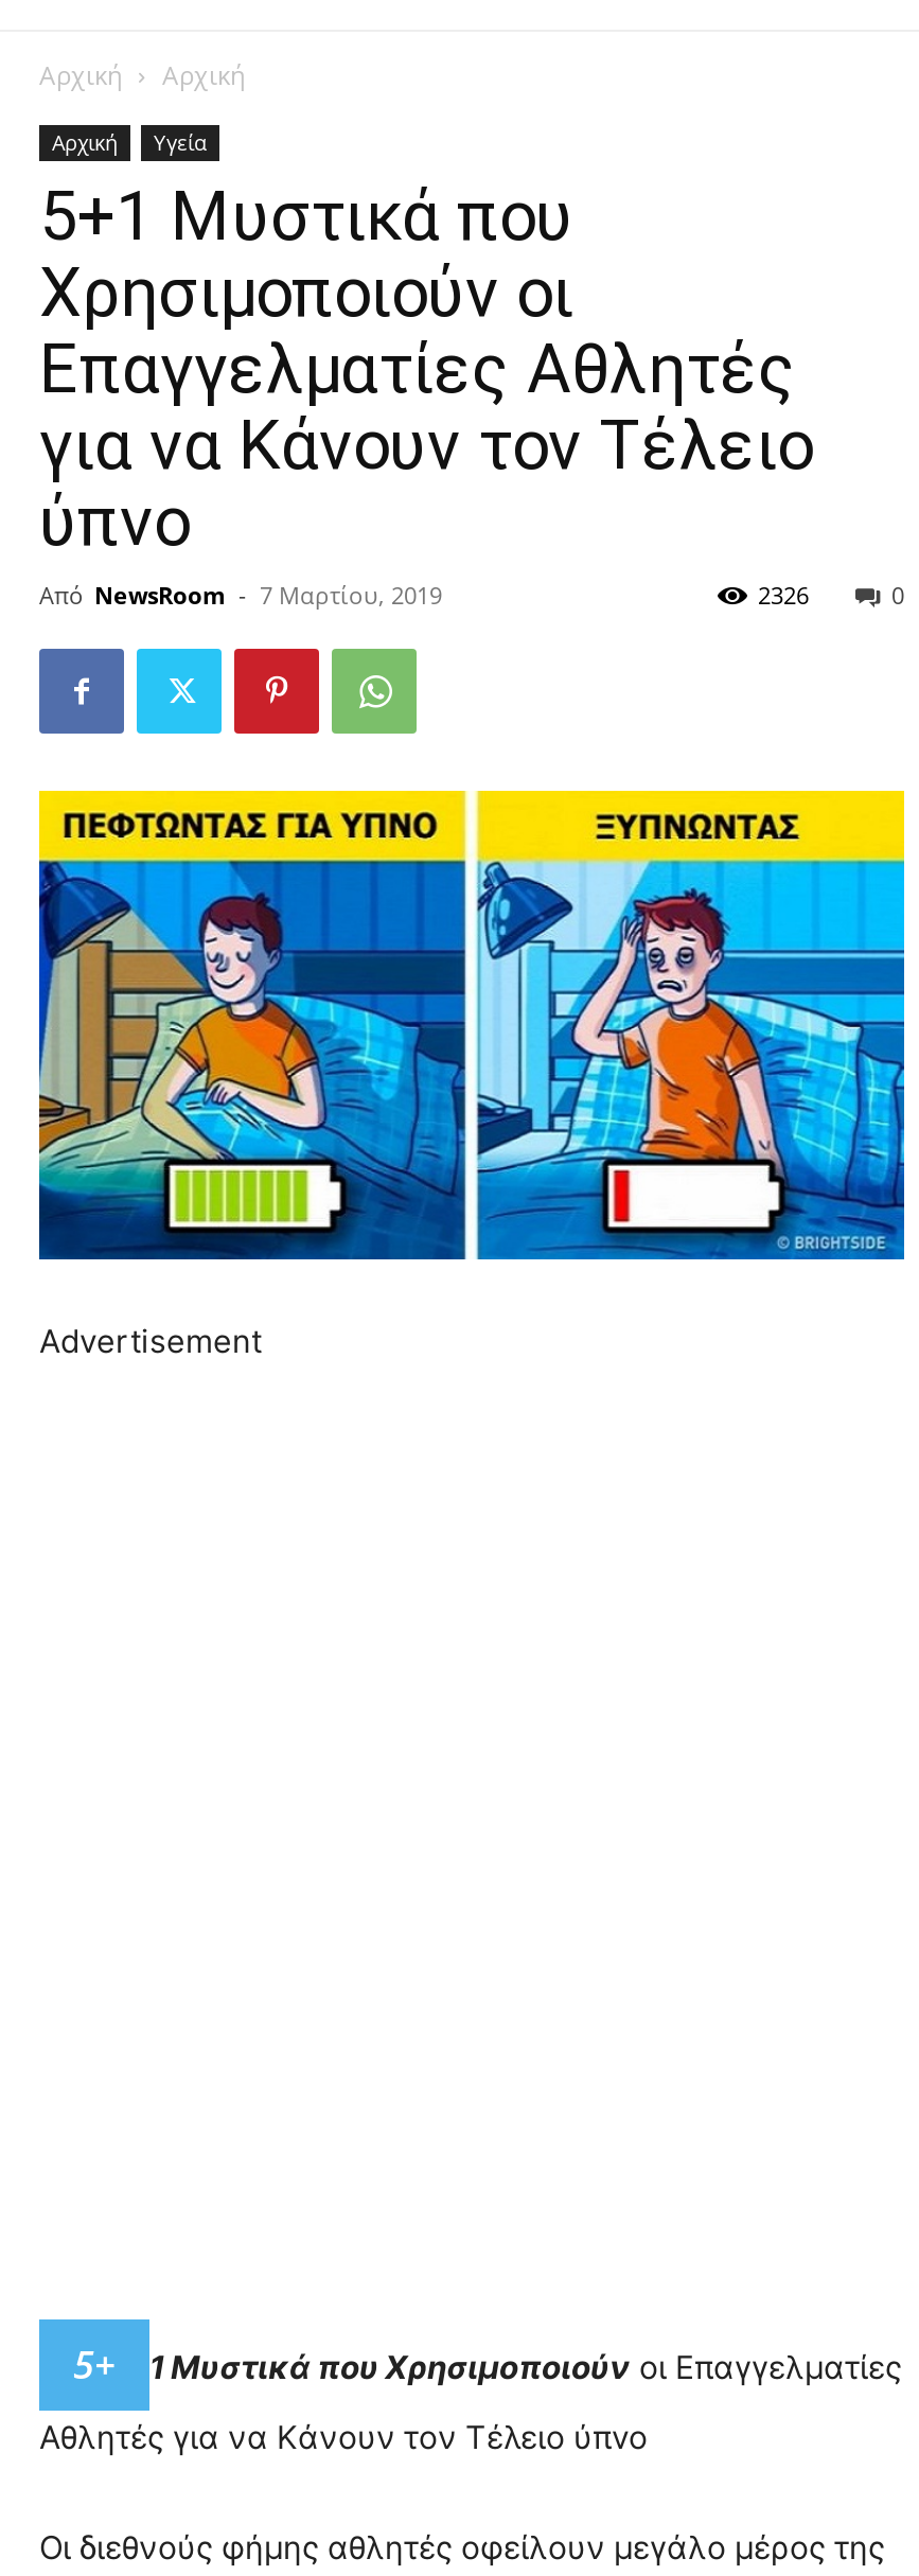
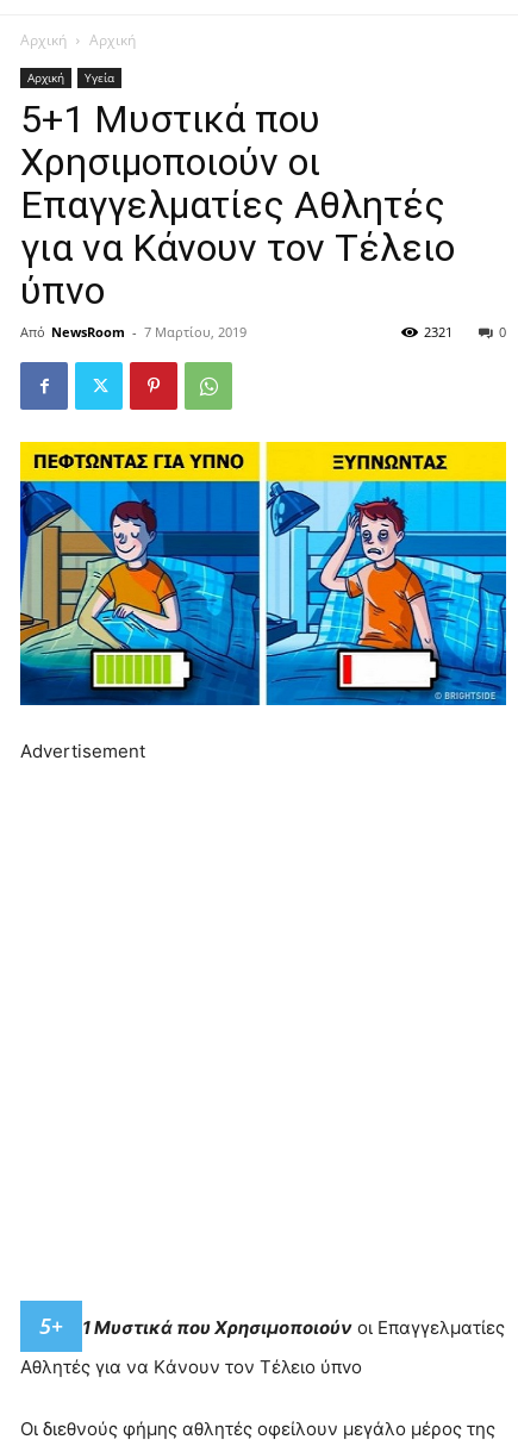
- 2326
+ 2321
